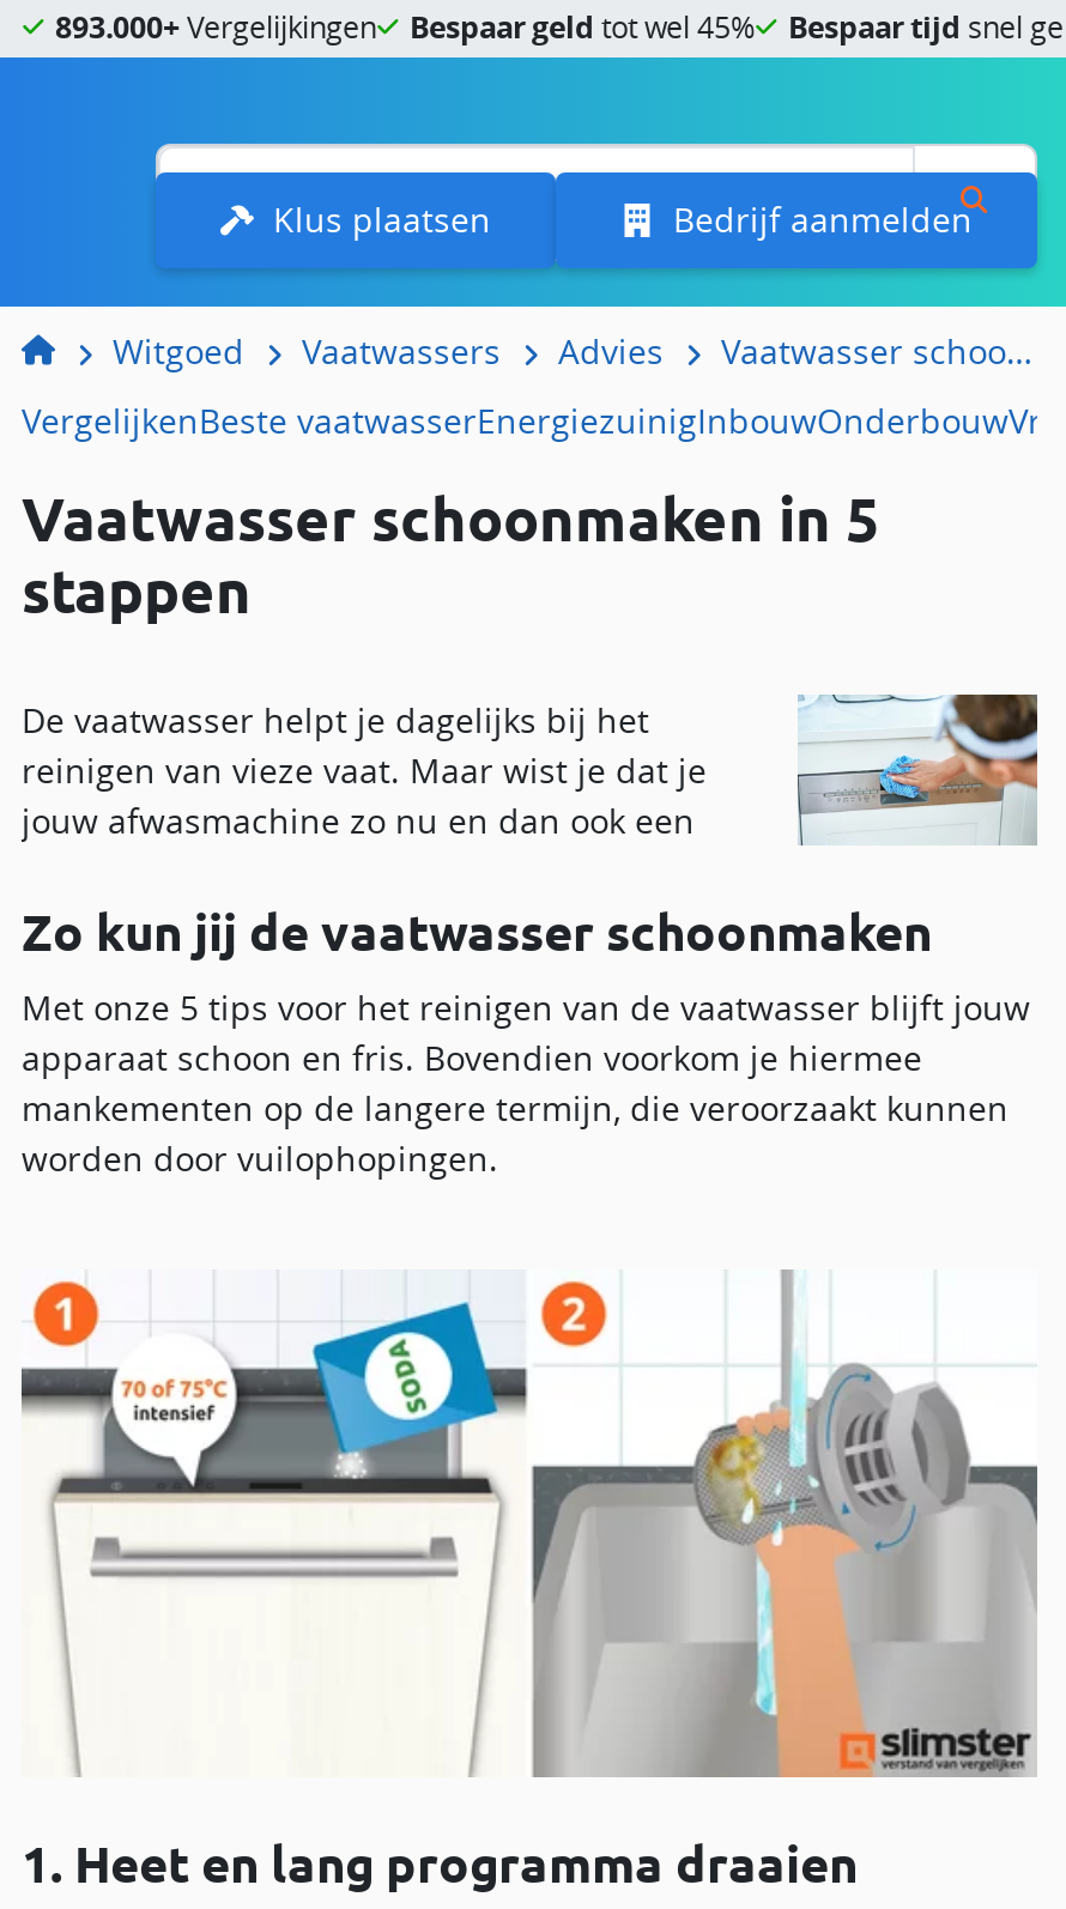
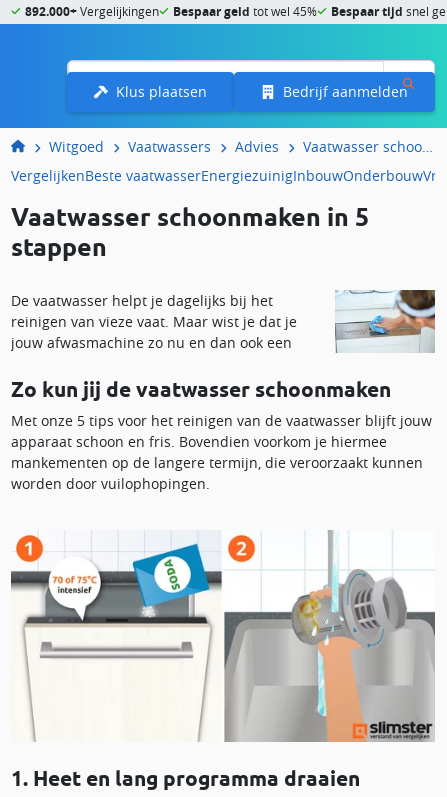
- 893.000+ Vergelijkingen
+ 892.000+ Vergelijkingen
